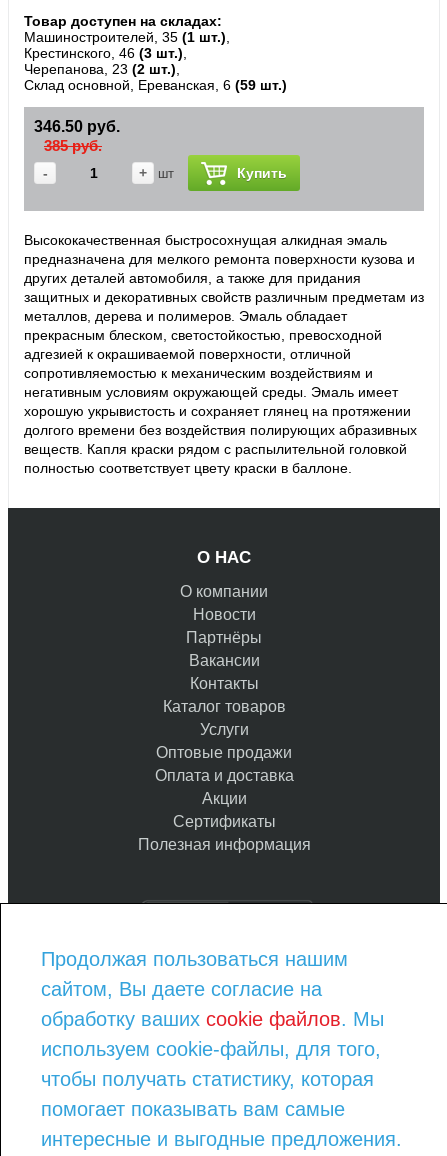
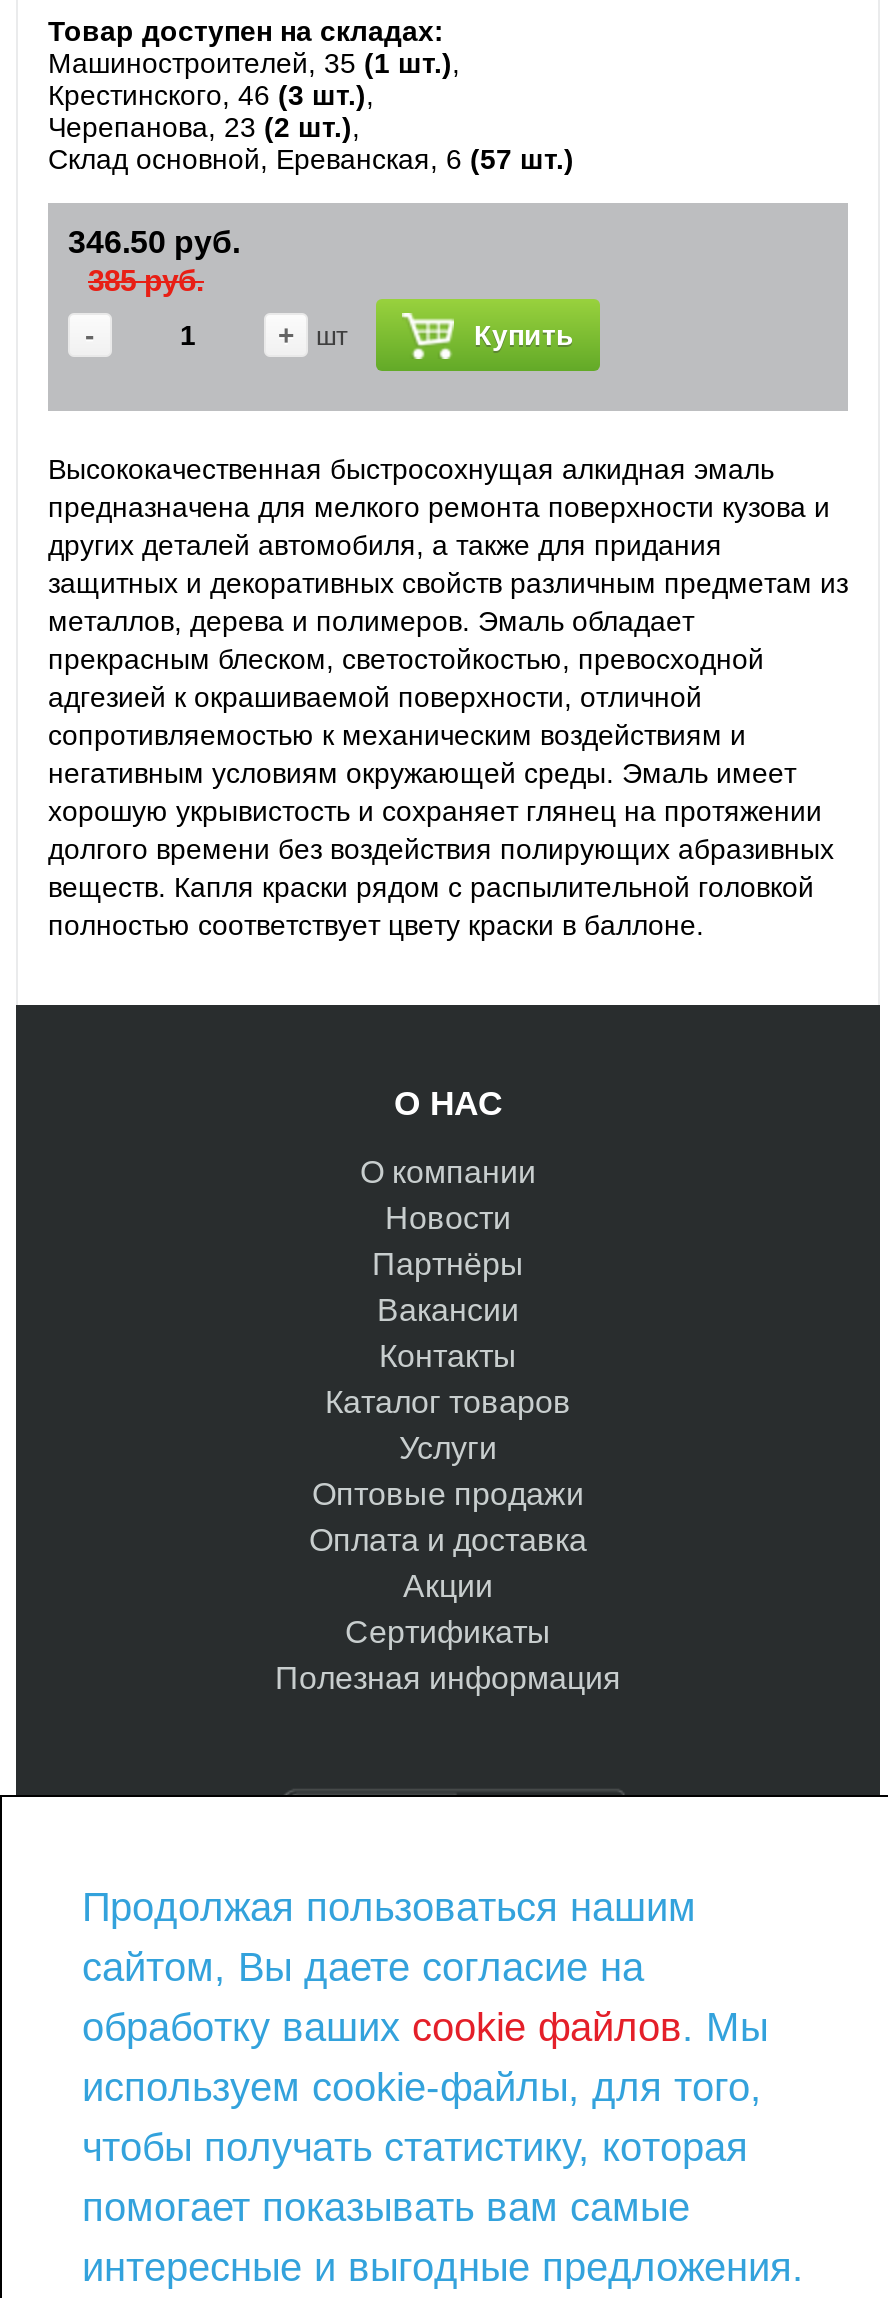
- Склад основной, Ереванская, 6 (59 шт.)
+ Склад основной, Ереванская, 6 (57 шт.)
